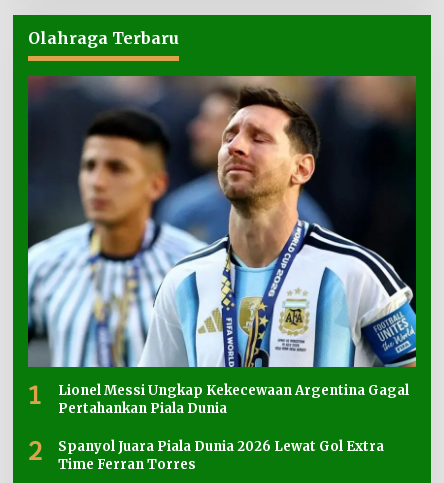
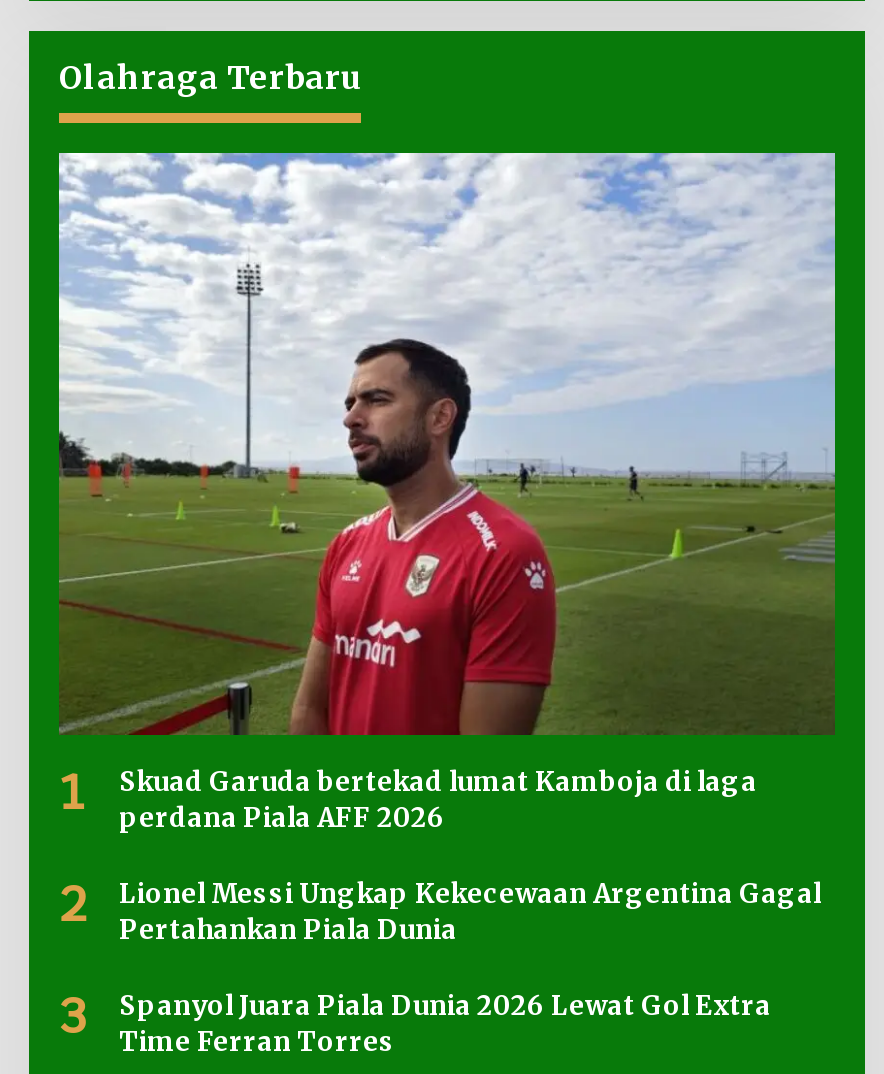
- [image]
+ [image]

+ Skuad Garuda bertekad lumat Kamboja di laga
+ perdana Piala AFF 2026
+ 2

- 2 Spanyol Juara Piala Dunia 2026 Lewat Gol Extra Time Ferran Torres
+ 3 Spanyol Juara Piala Dunia 2026 Lewat Gol Extra Time Ferran Torres
